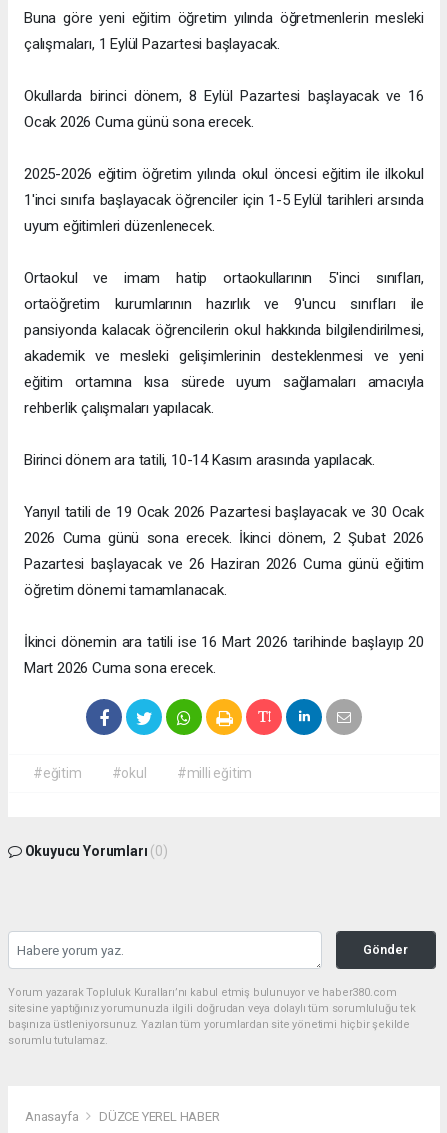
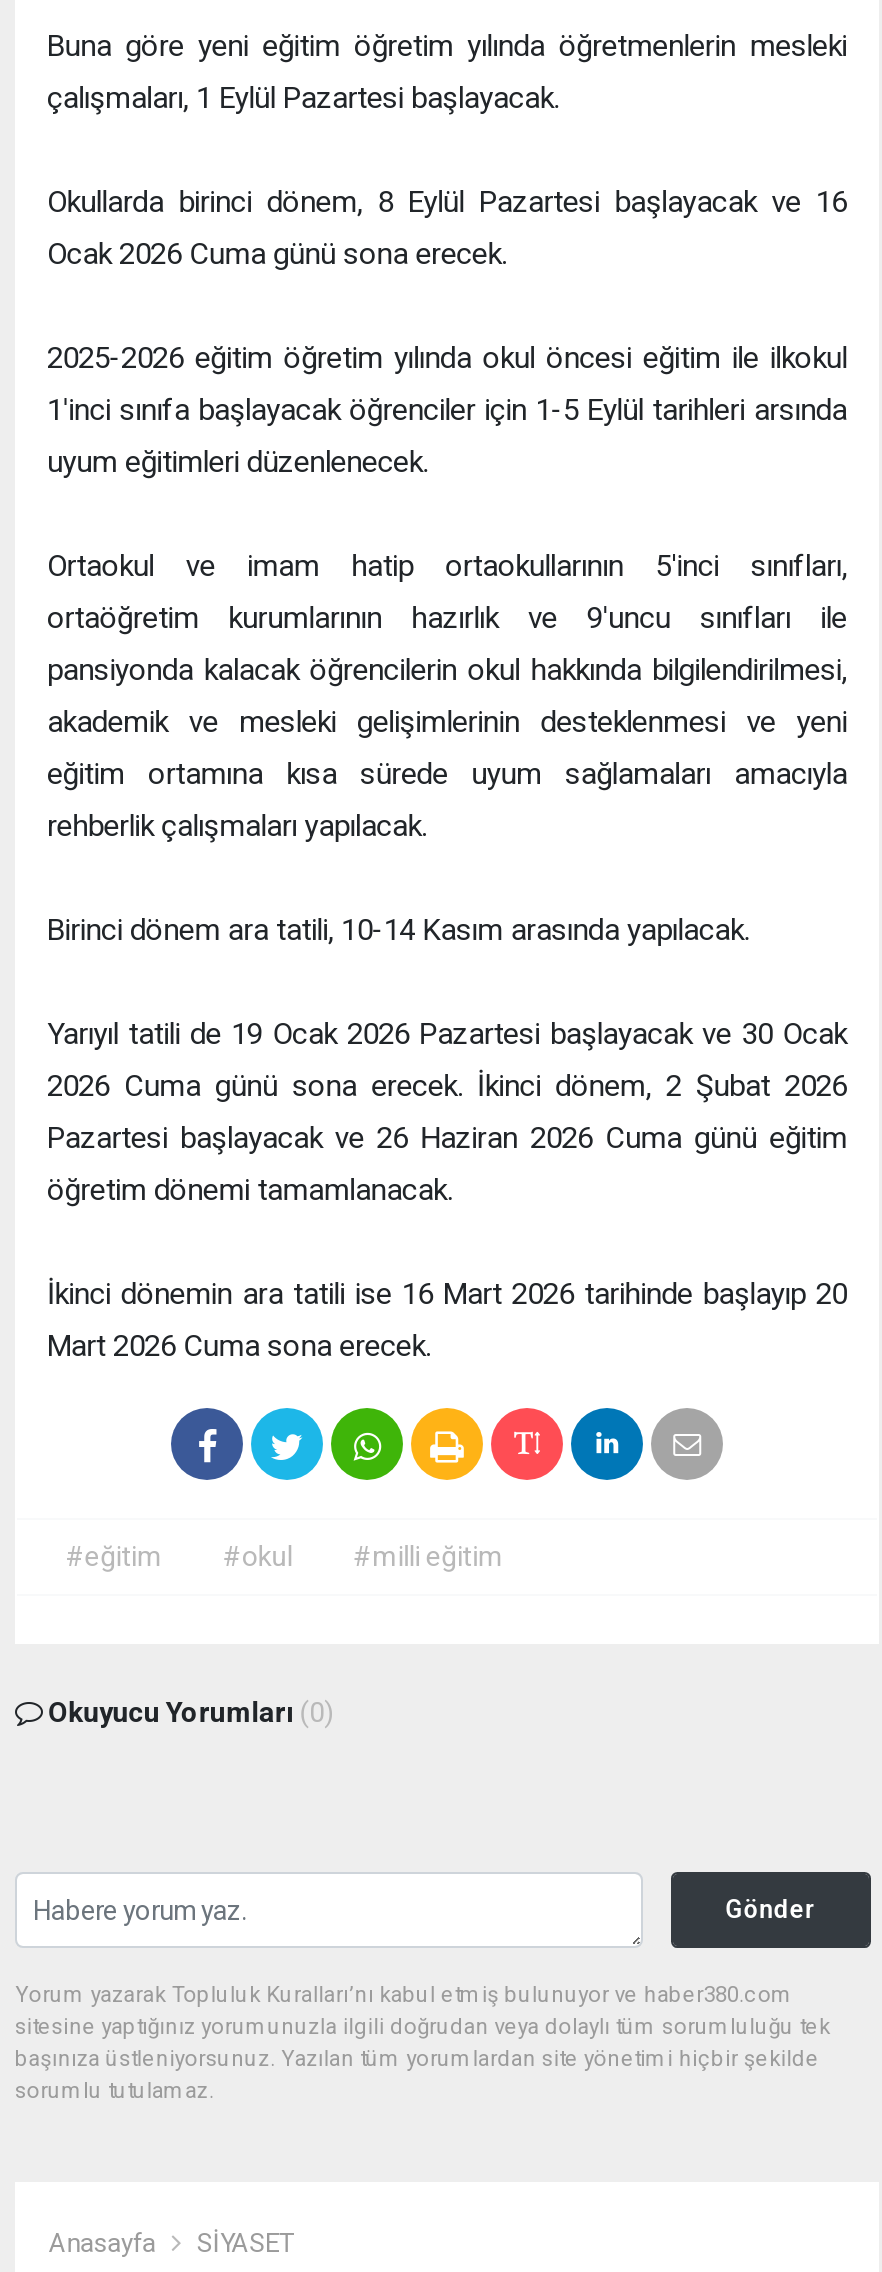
- DÜZCE YEREL HABER
+ SİYASET
